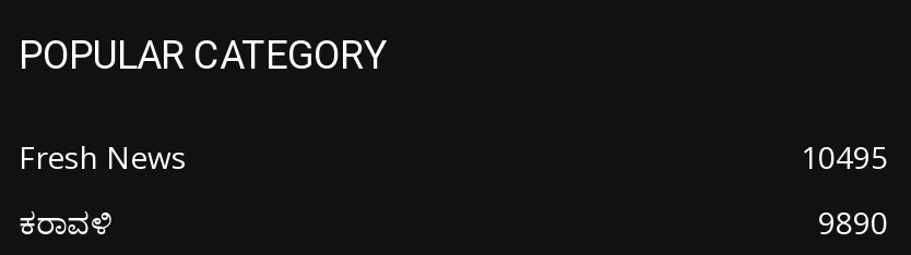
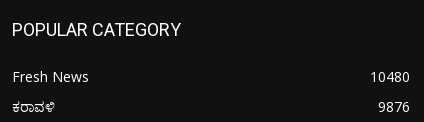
- 10495
+ 10480

- 9890
+ 9876
